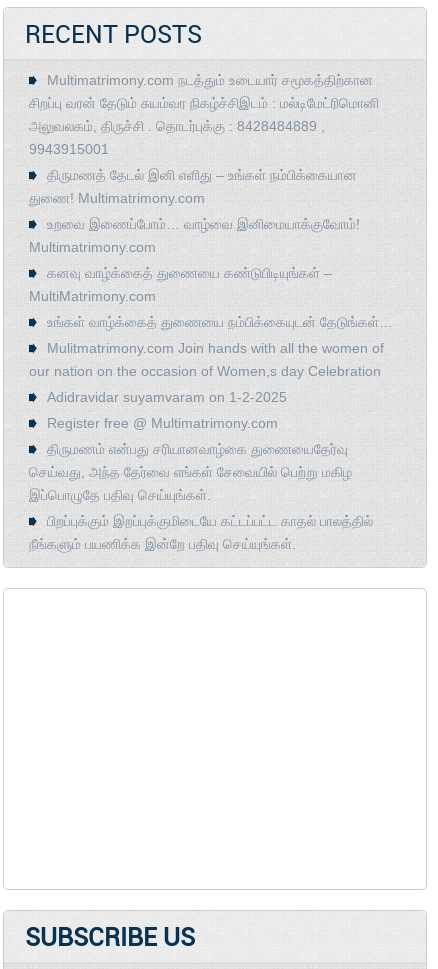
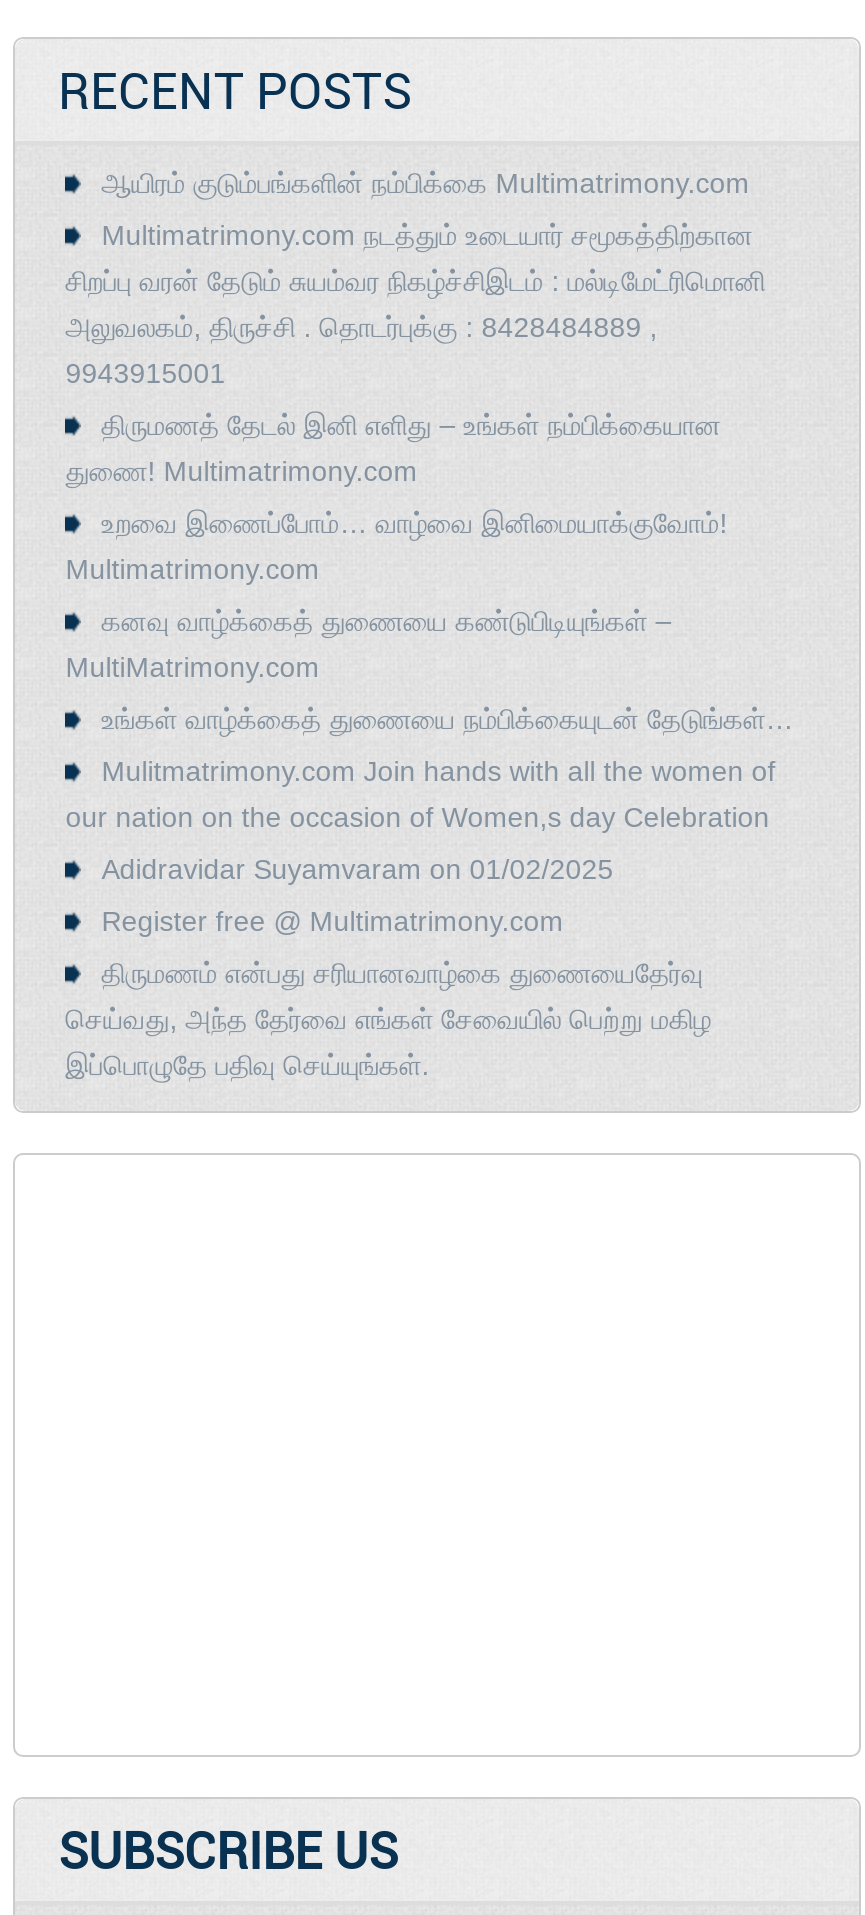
+ ஆயிரம் குடும்பங்களின் நம்பிக்கை Multimatrimony.com

moved down: Multimatrimony.com நடத்தும் உடையார் சமூகத்திற்கான | சிறப்பு வரன் தேடும் சுயம்வர நிகழ்ச்சிஇடம் : மல்டிமேட்ரிமொனி | அலுவலகம், திருச்சி . தொடர்புக்கு : 8428484889 , | ... | Mulitmatrimony.com Join hands with all the women of | our nation on the occasion of Women,s day Celebration

- Adidravidar suyamvaram on 1-2-2025
+ Adidravidar Suyamvaram on 01/02/2025

moved down: Register free @ Multimatrimony.com | திருமணம் என்பது சரியானவாழ்கை துணையைதேர்வு | செய்வது, அந்த தேர்வை எங்கள் சேவையில் பெற்று மகிழ | இப்பொழுதே பதிவு செய்யுங்கள்.

- பிறப்புக்கும் இறப்புக்குமிடையே கட்டப்பட்ட காதல் பாலத்தில்
- நீங்களும் பயணிக்க இன்றே பதிவு செய்யுங்கள்.
